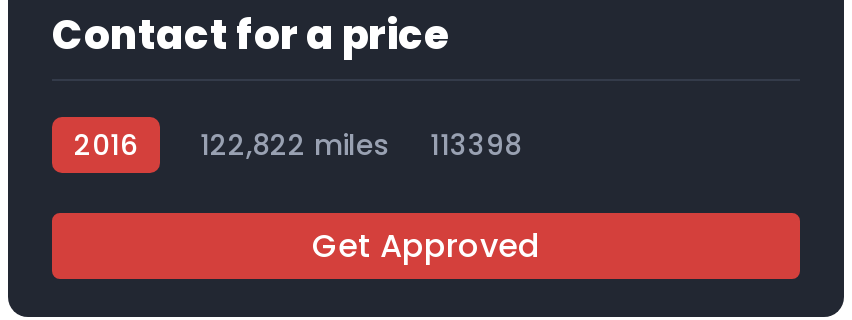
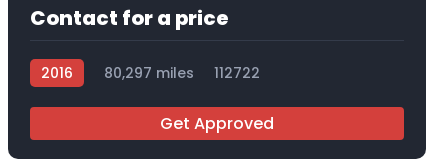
- 122,822 miles
+ 80,297 miles

- 113398
+ 112722
